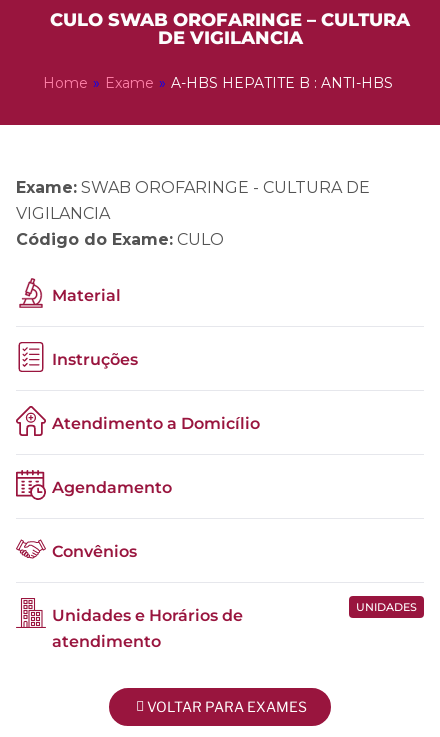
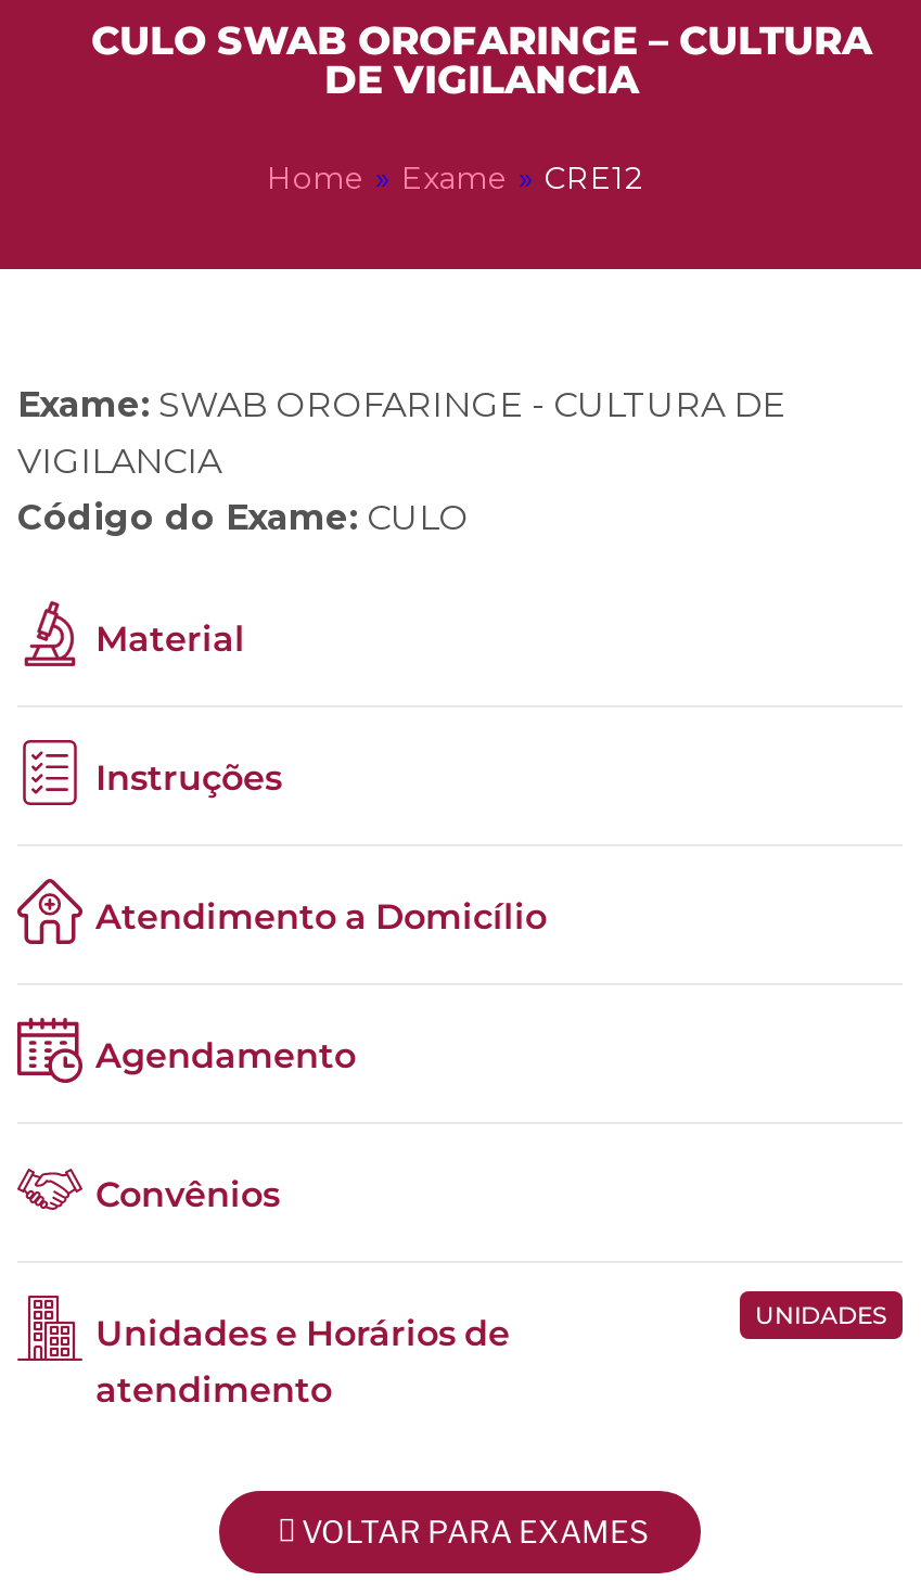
- Home » Exame » A-HBS HEPATITE B : ANTI-HBS
+ Home » Exame » CRE12
